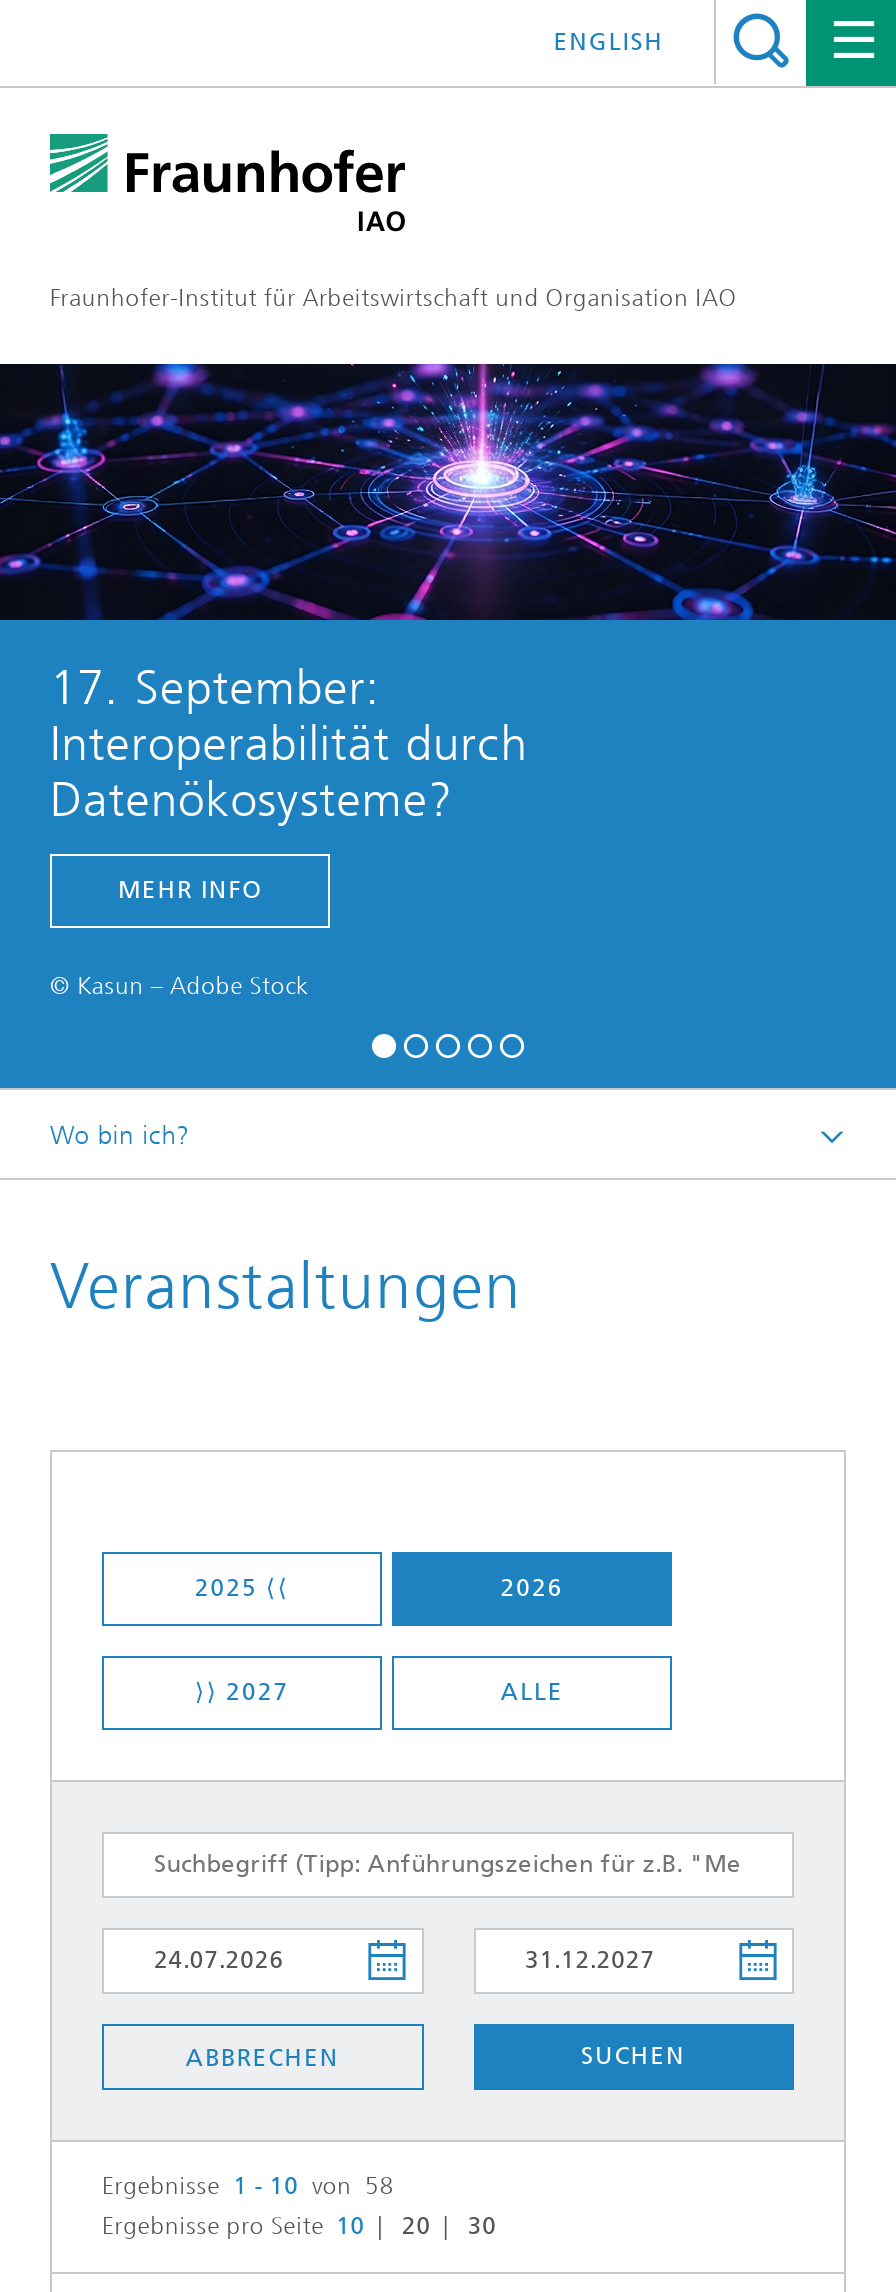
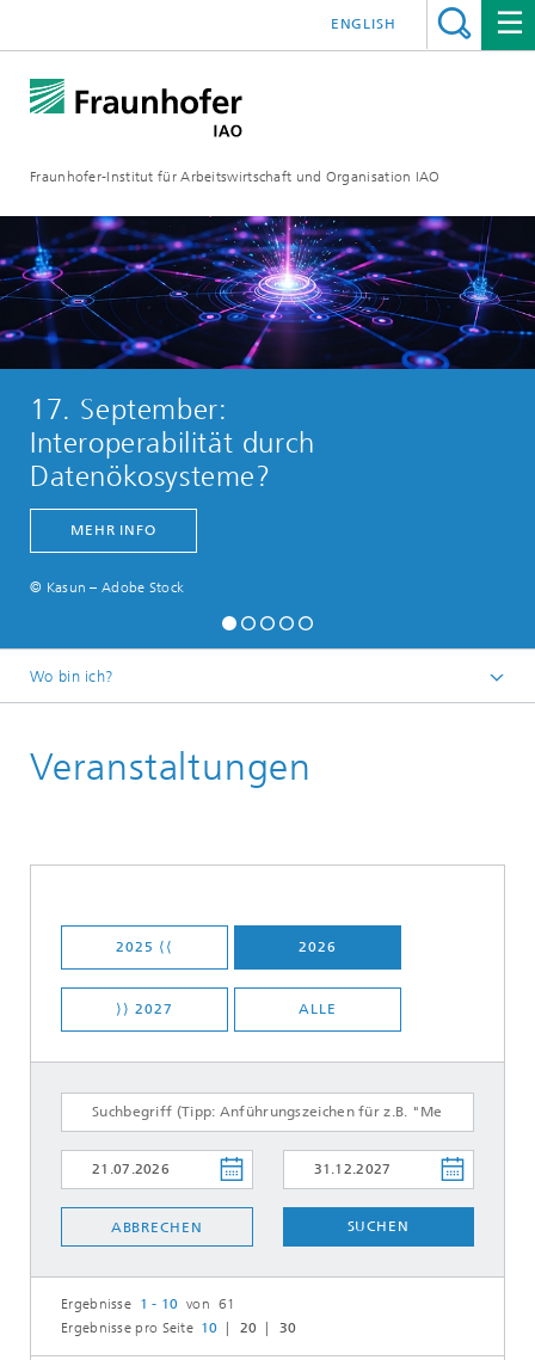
- Ergebnisse 1 - 10 von 58
+ Ergebnisse 1 - 10 von 61
